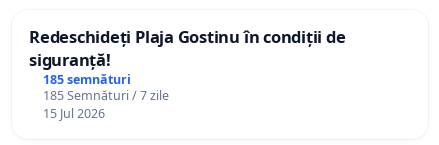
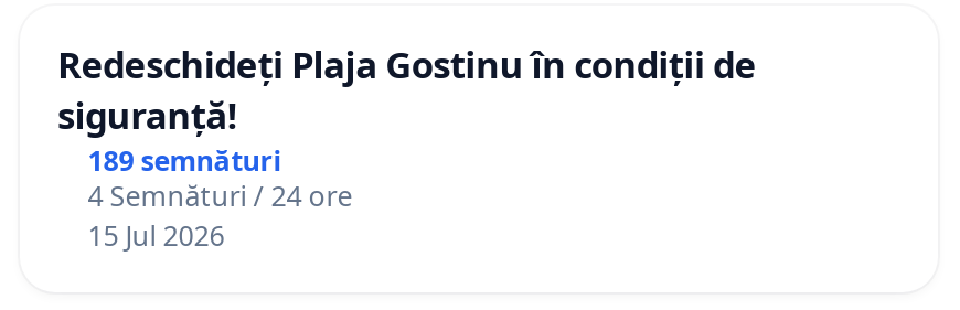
- 185 semnături
+ 189 semnături

- 185 Semnături / 7 zile
+ 4 Semnături / 24 ore
